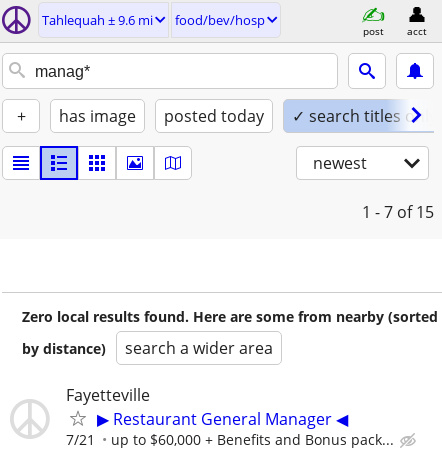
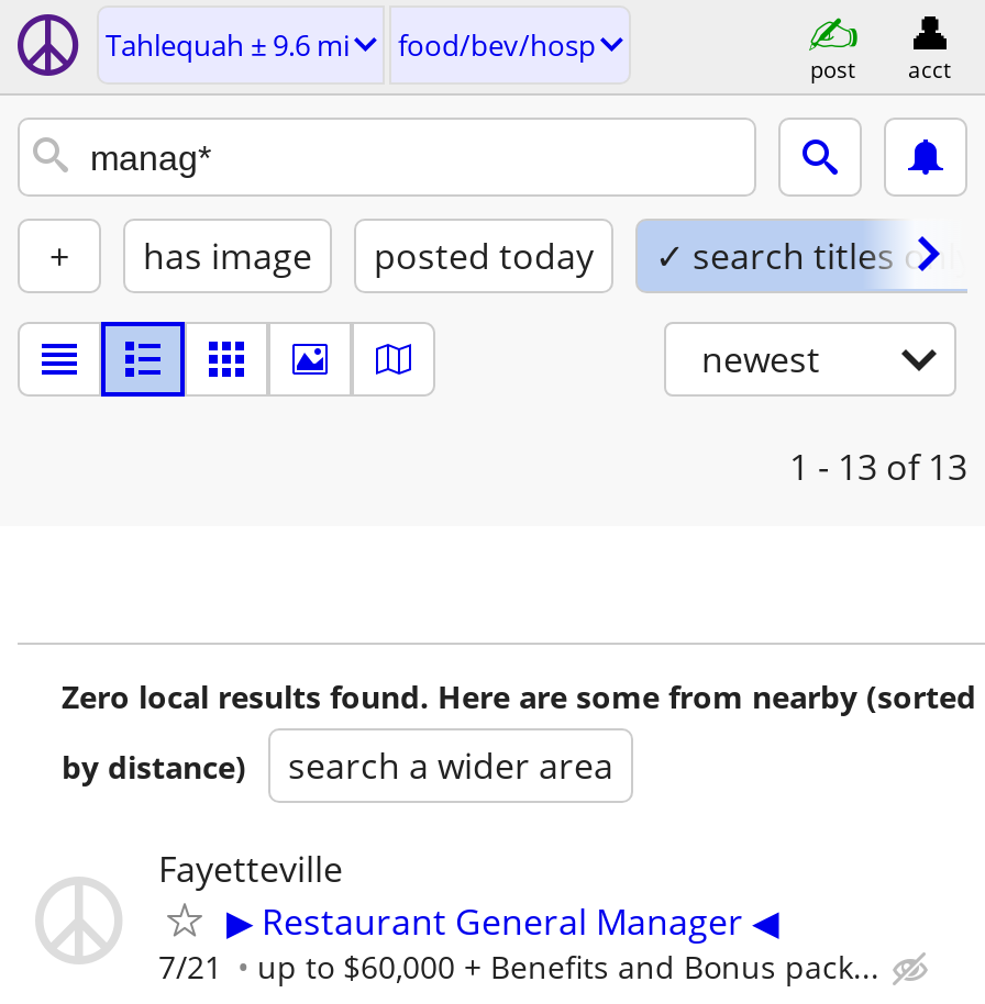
- 1 - 7 of 15
+ 1 - 13 of 13
